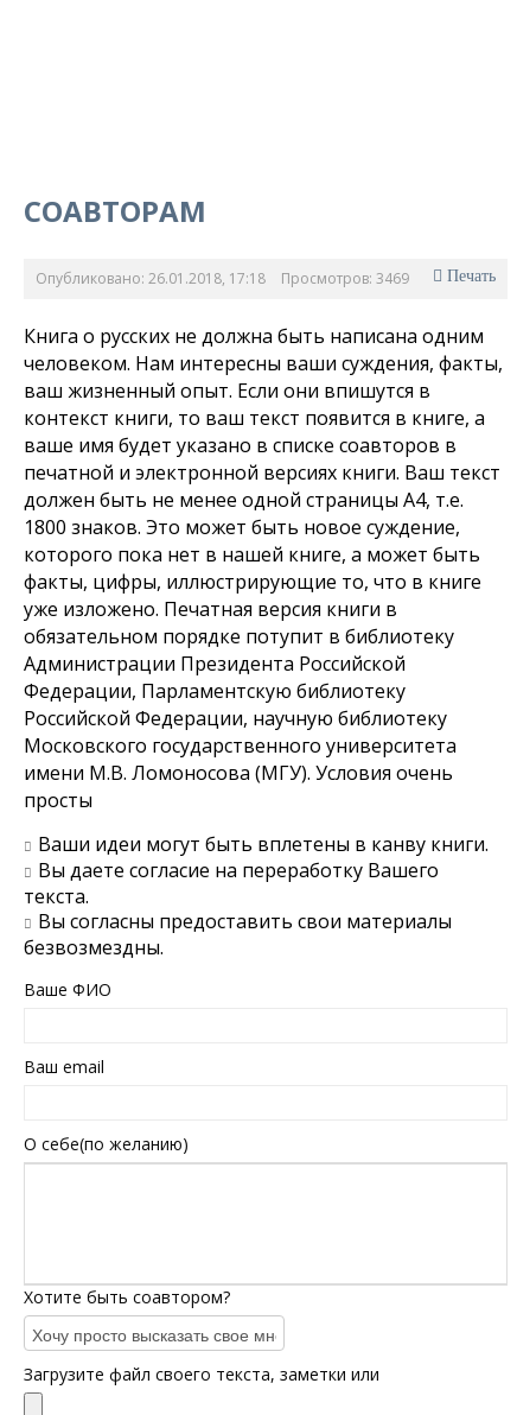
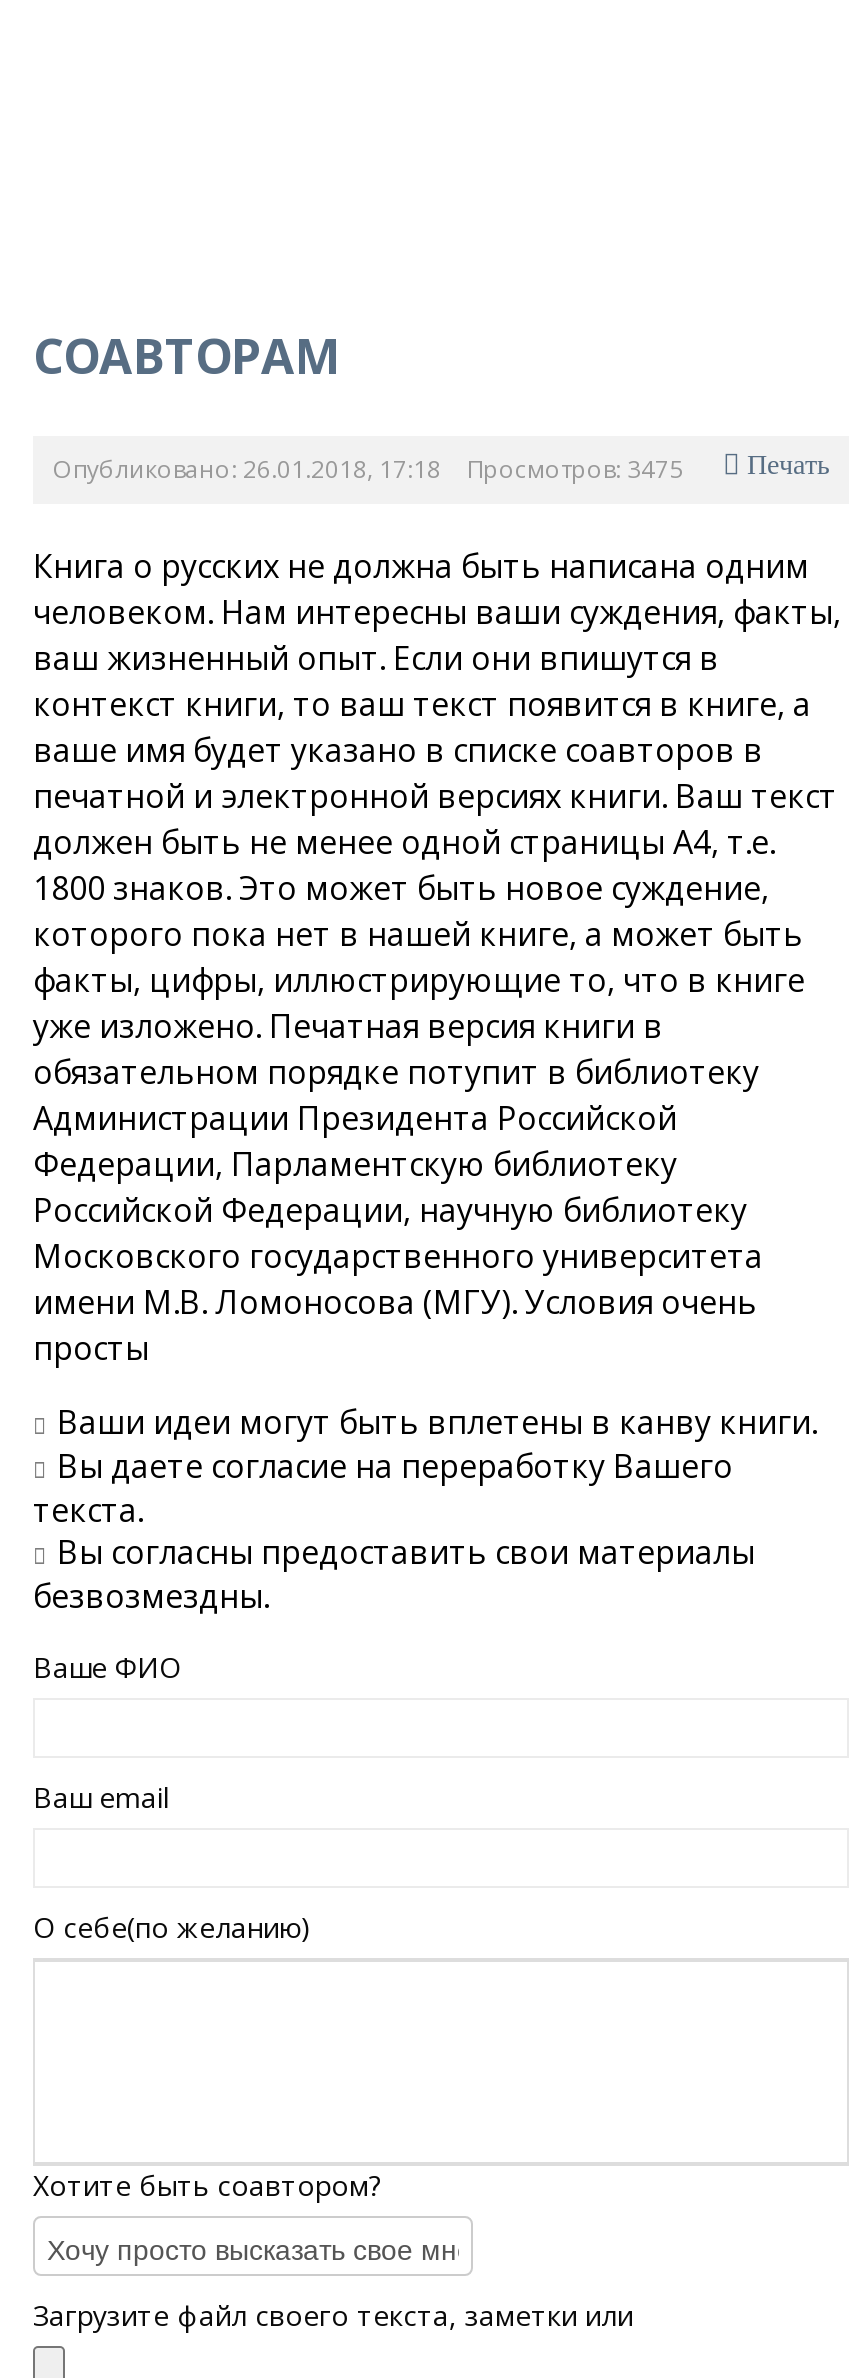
- Опубликовано: 26.01.2018, 17:18 Просмотров: 3469
+ Опубликовано: 26.01.2018, 17:18 Просмотров: 3475
